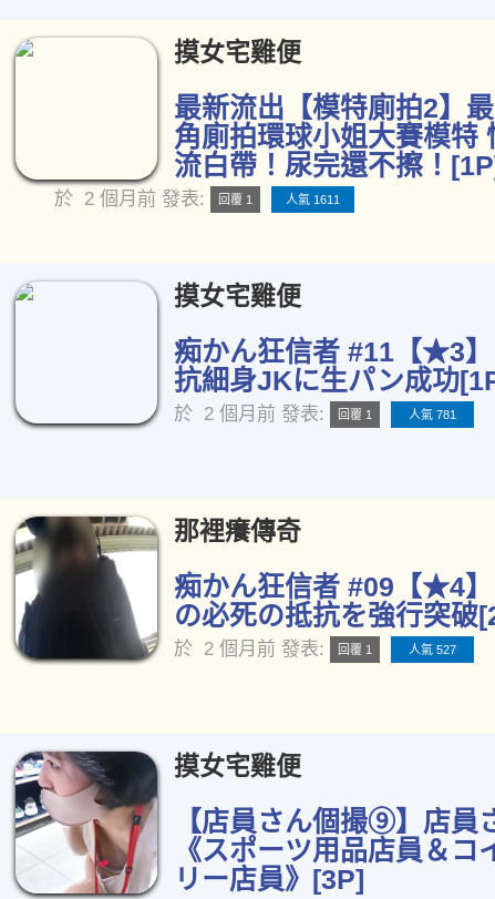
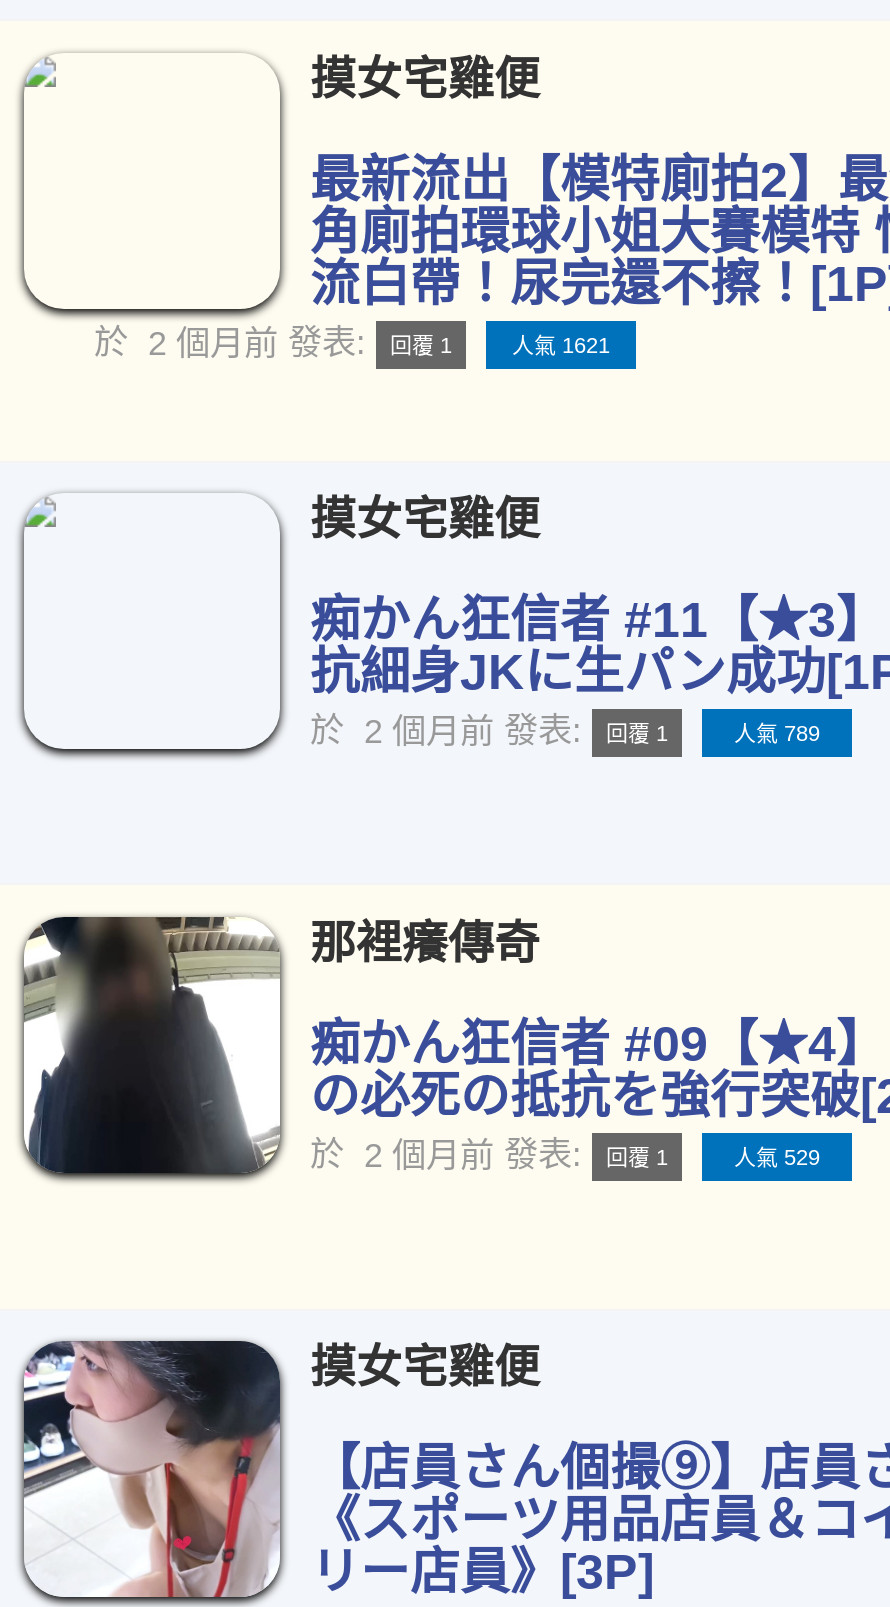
- 人氣 1611
+ 人氣 1621

- 人氣 781
+ 人氣 789

- 人氣 527
+ 人氣 529
